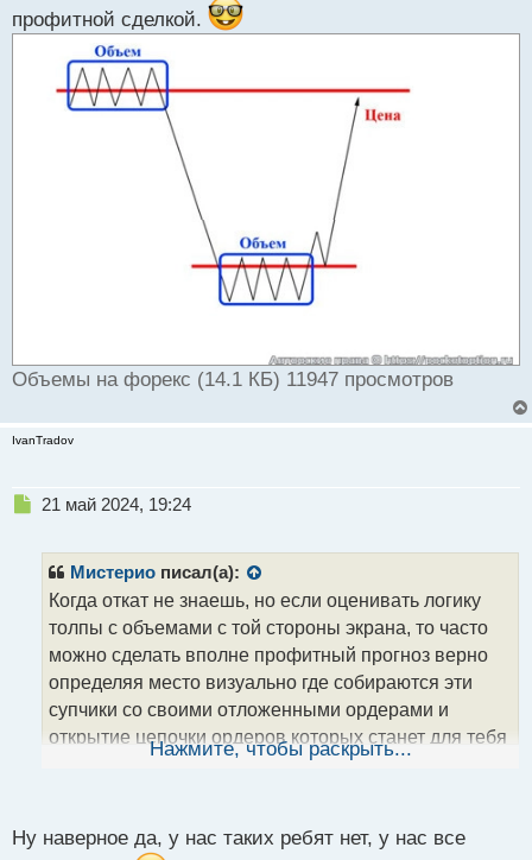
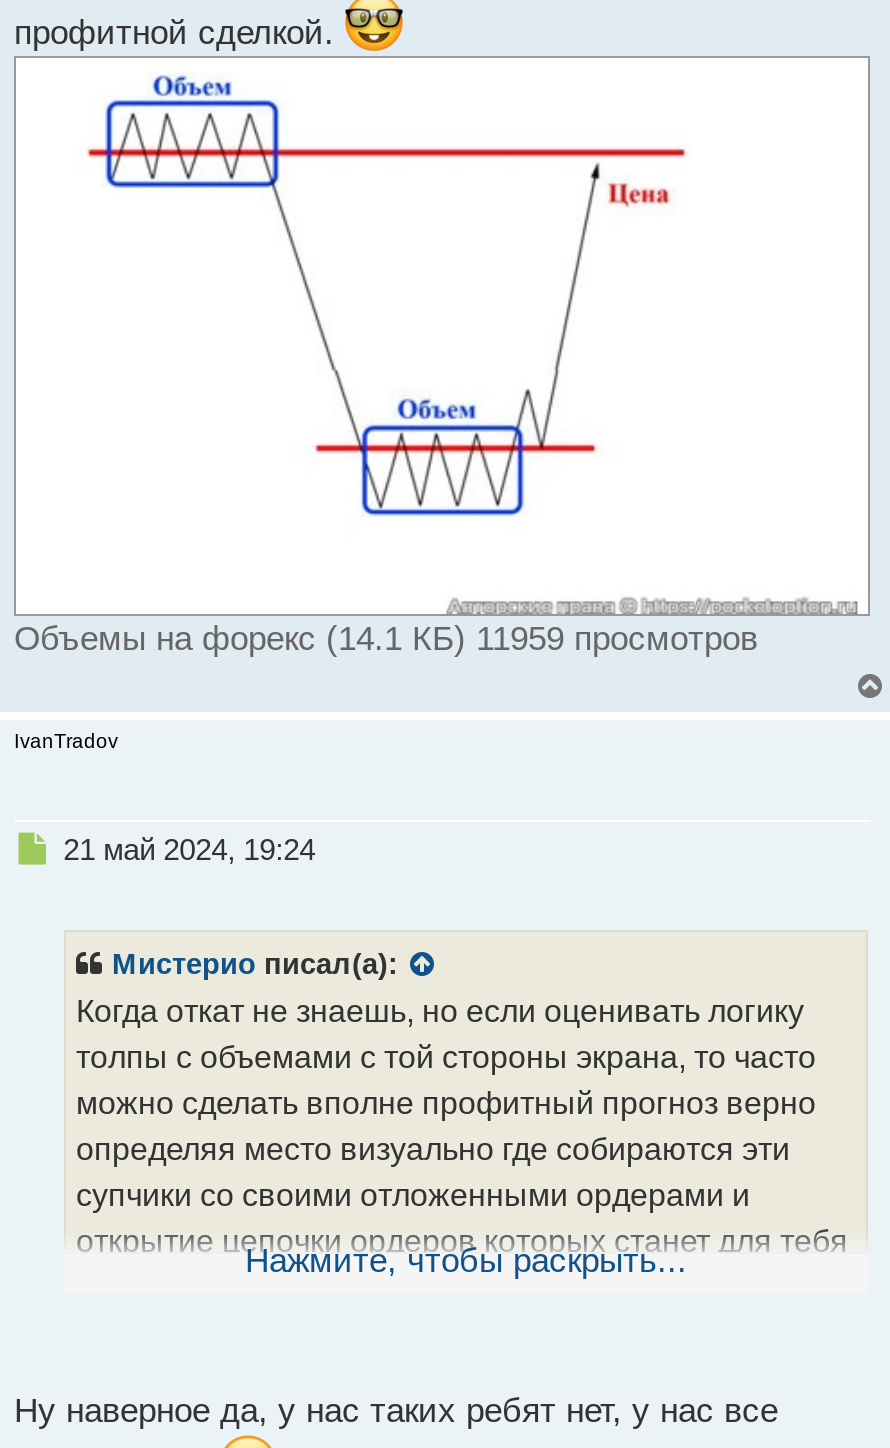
- Объемы на форекс (14.1 КБ) 11947 просмотров
+ Объемы на форекс (14.1 КБ) 11959 просмотров
